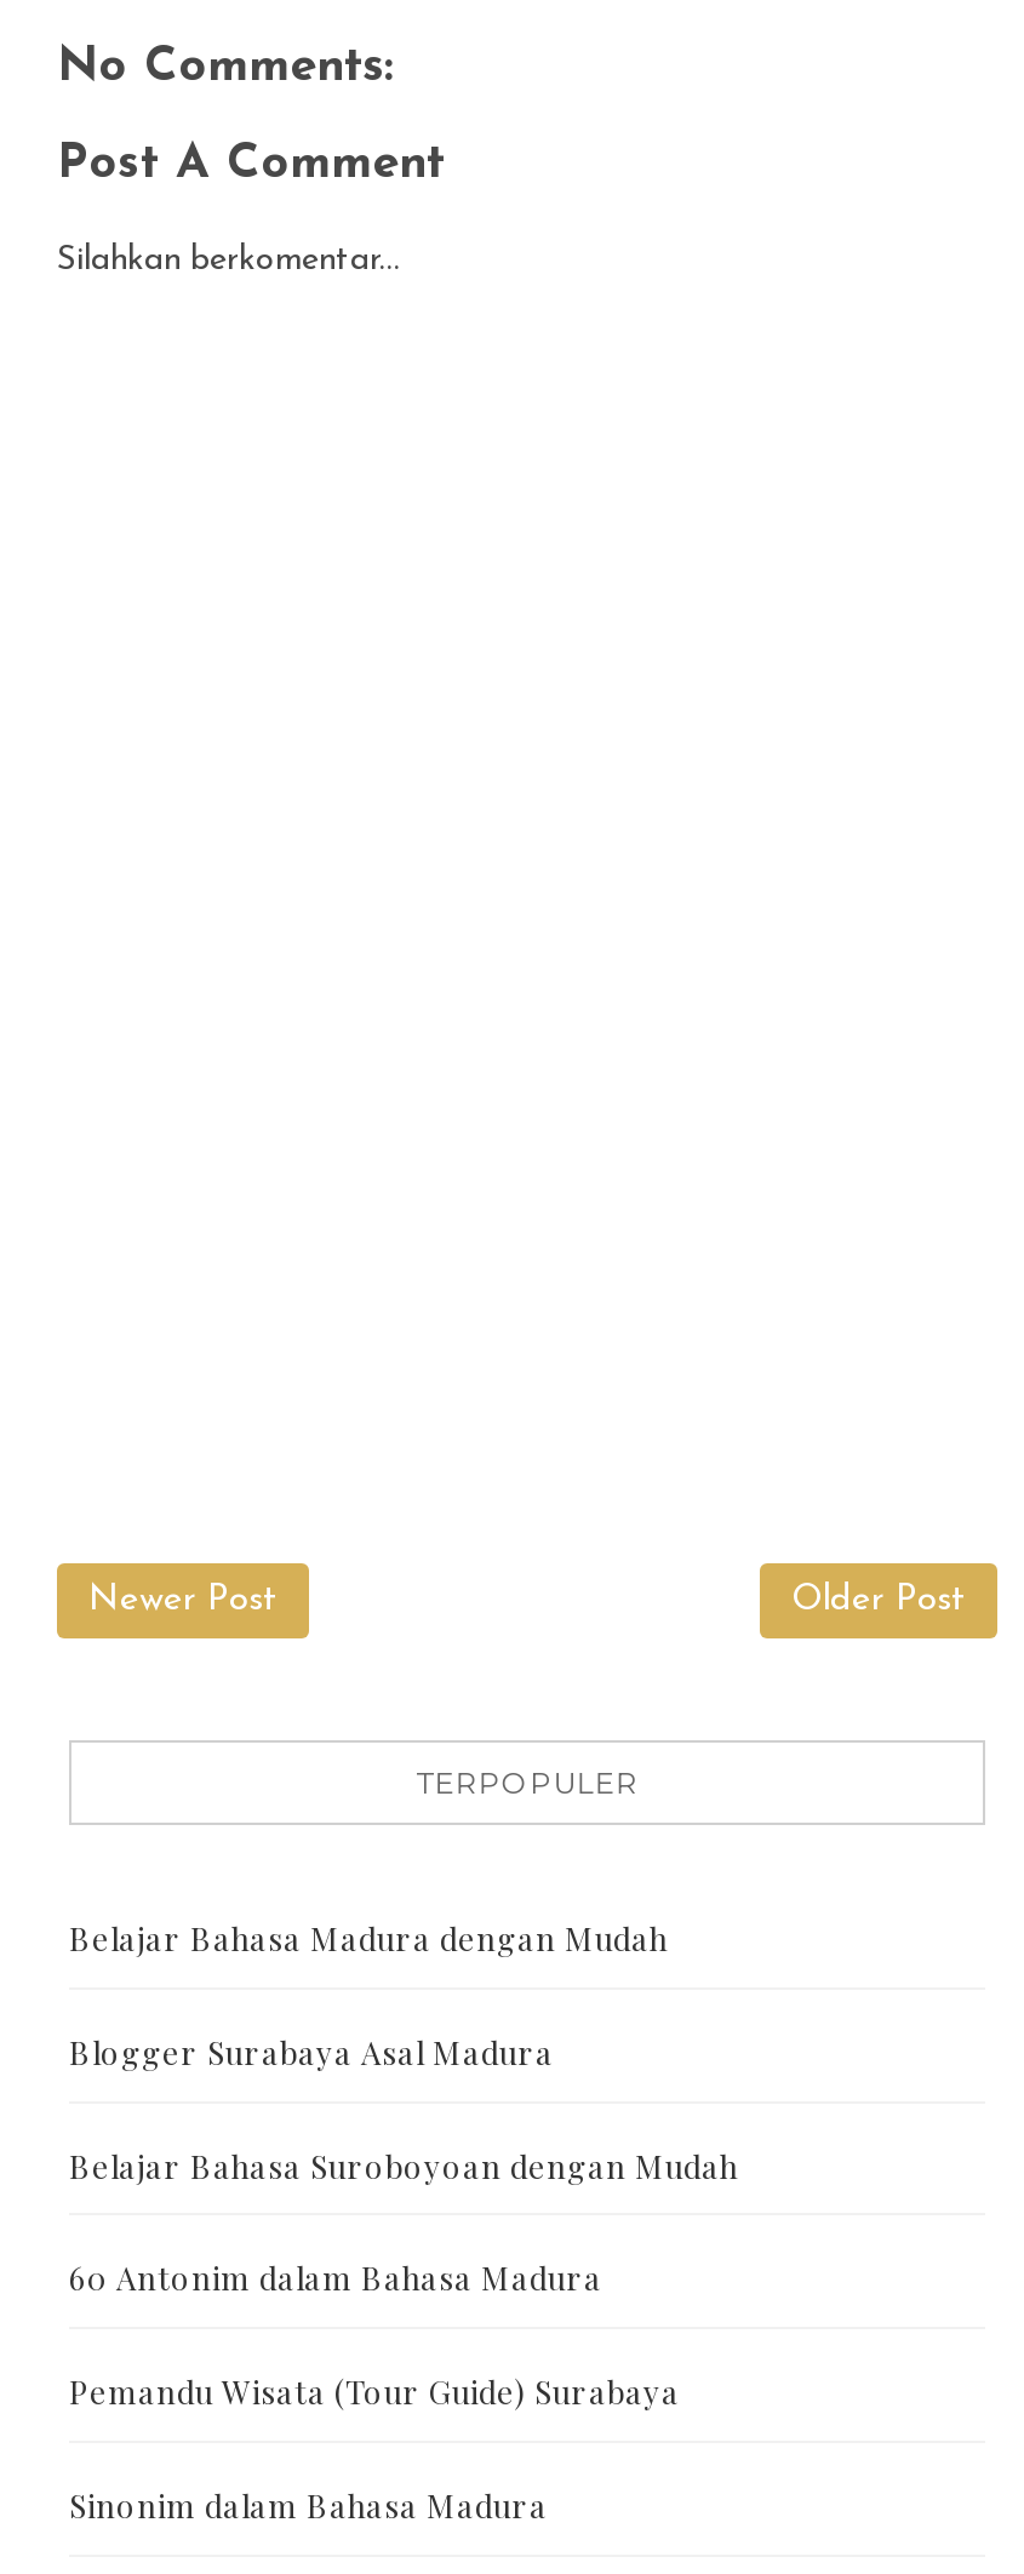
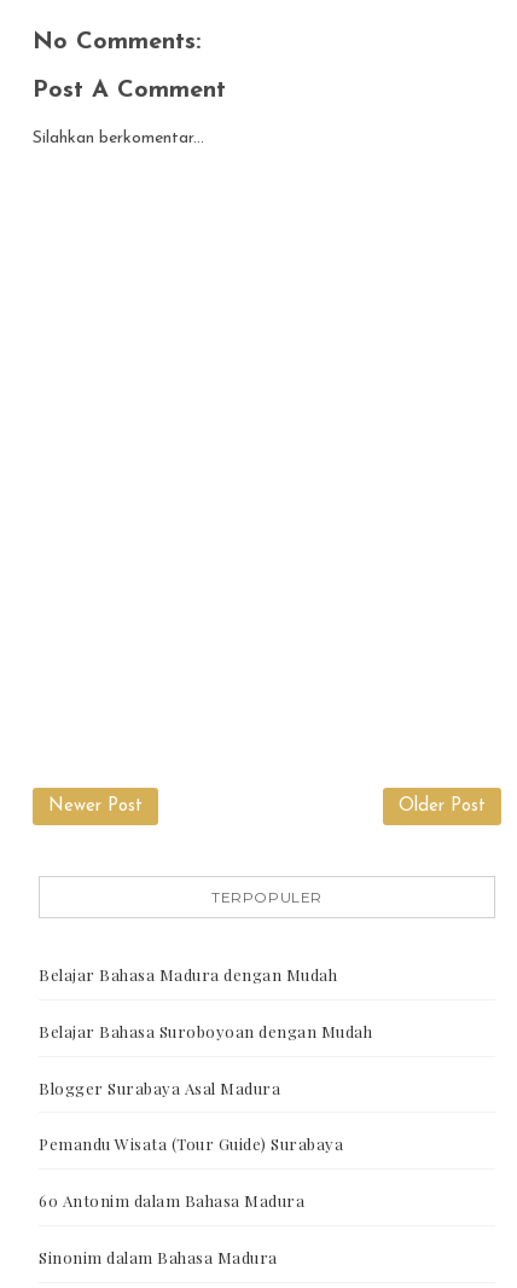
moved down: Blogger Surabaya Asal Madura

moved up: Belajar Bahasa Suroboyoan dengan Mudah

moved down: 60 Antonim dalam Bahasa Madura

moved up: Pemandu Wisata (Tour Guide) Surabaya
